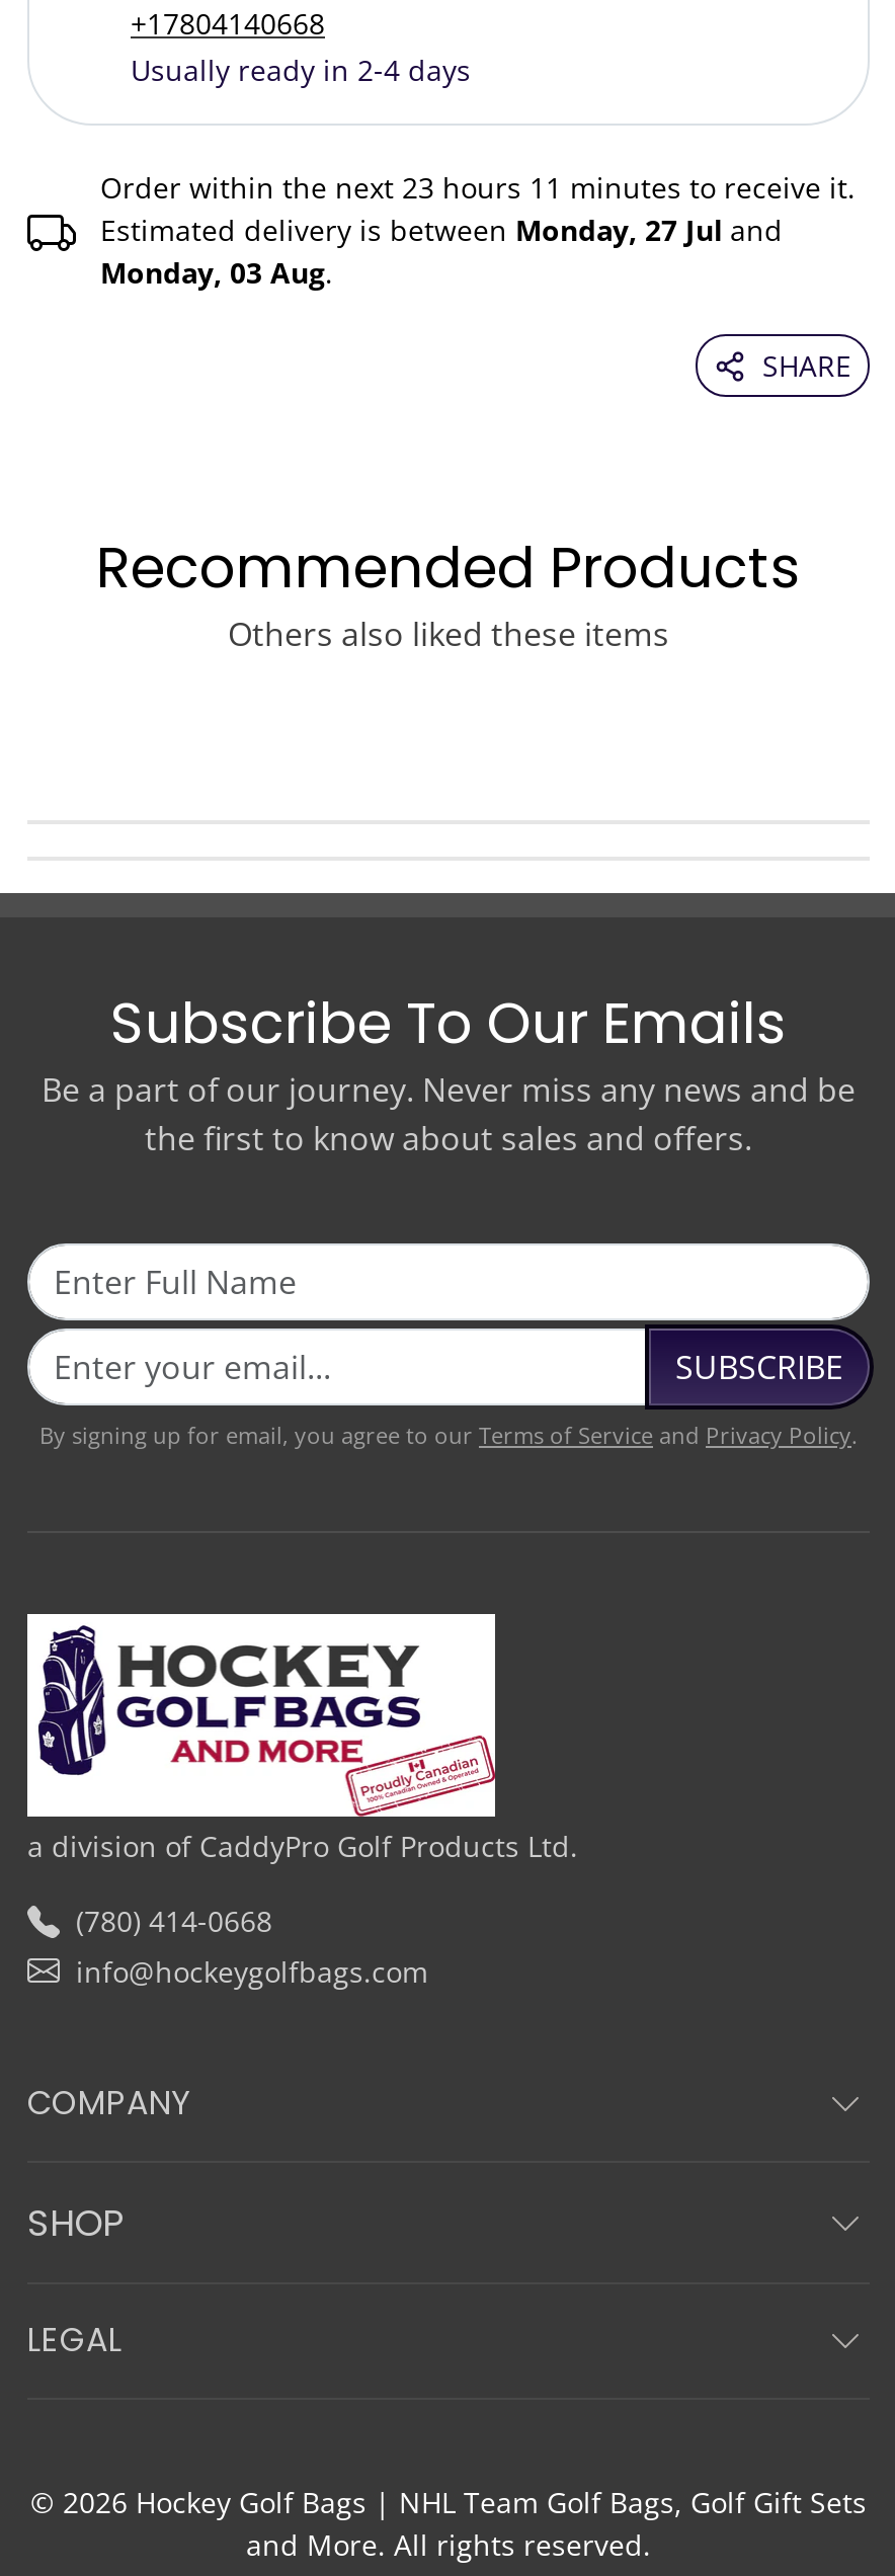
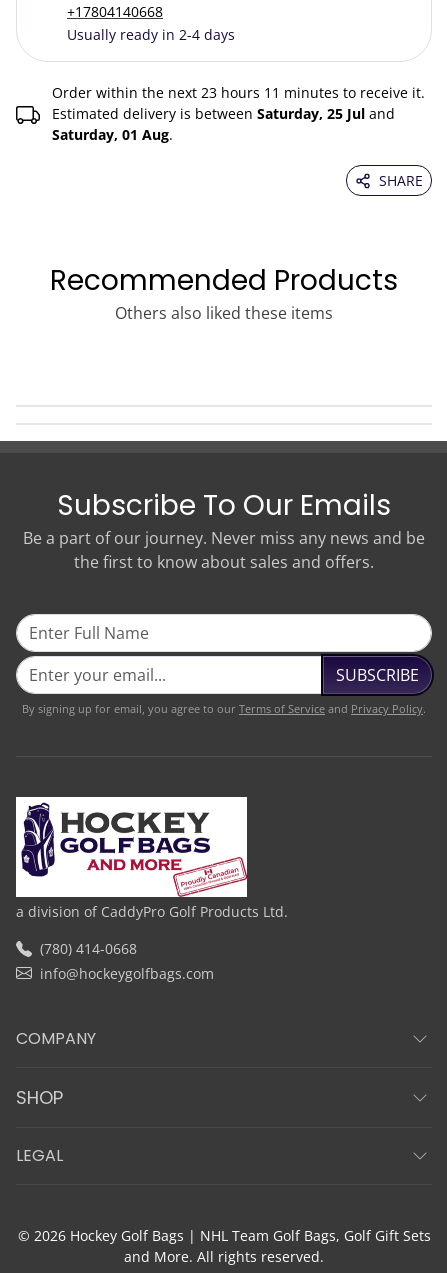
- Estimated delivery is between Monday, 27 Jul and
+ Estimated delivery is between Saturday, 25 Jul and

- Monday, 03 Aug.
+ Saturday, 01 Aug.
